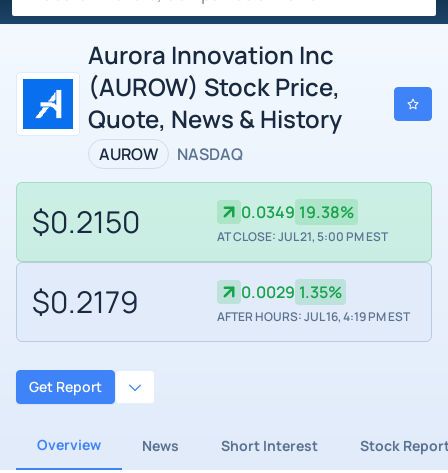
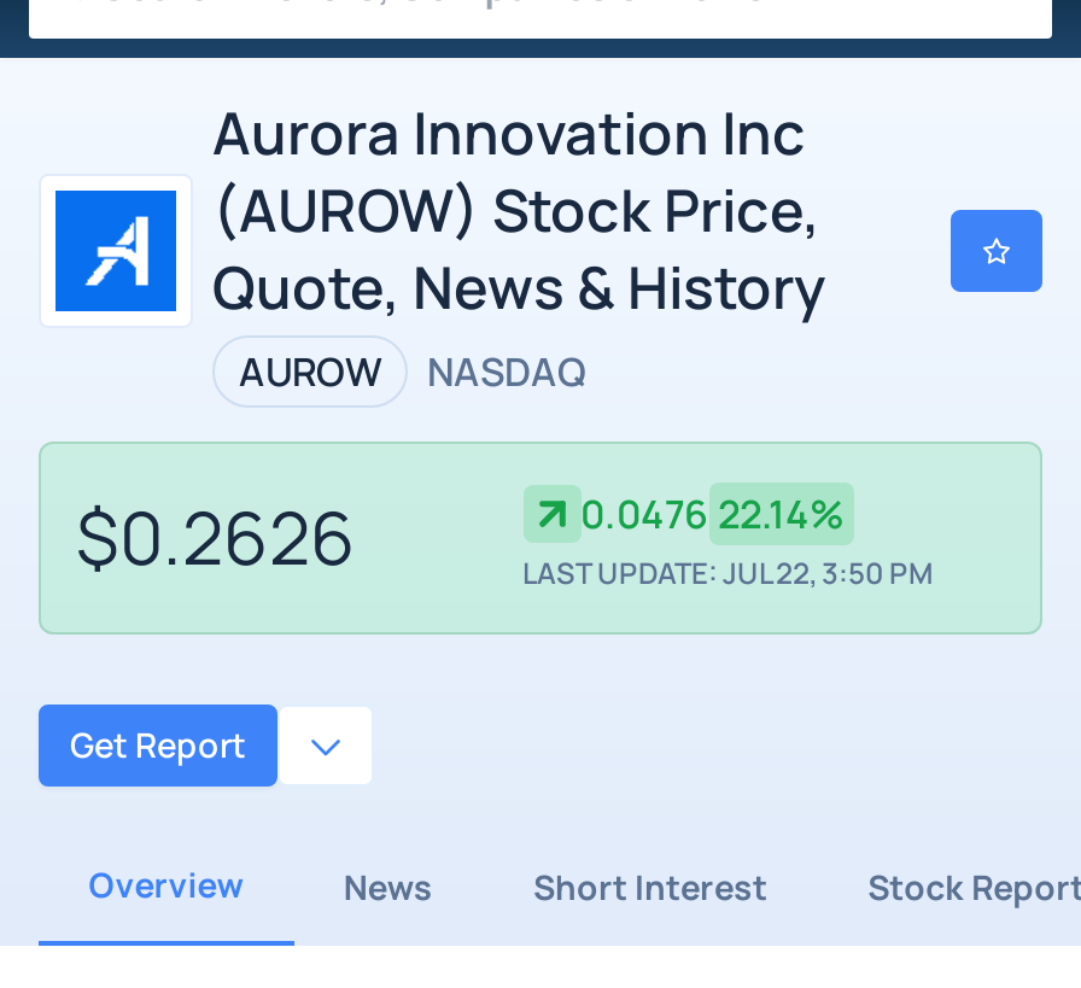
- $0.2150
- 0.0349 19.38%
- AT CLOSE: JUL 21, 5:00 PM EST
- $0.2179
- 0.0029 1.35%
- AFTER HOURS: JUL 16, 4:19 PM EST
+ $0.2626
+ 0.0476 22.14%
+ LAST UPDATE: JUL 22, 3:50 PM
